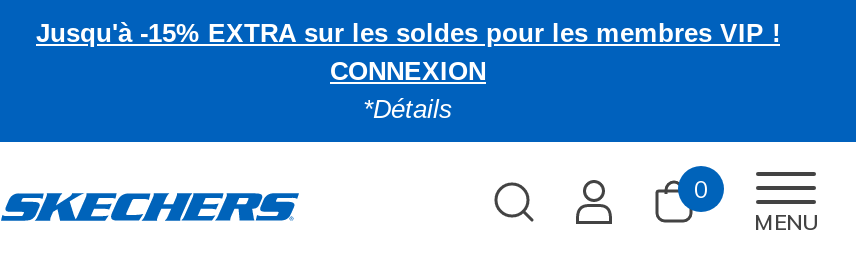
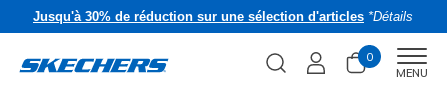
- Jusqu'à -15% EXTRA sur les soldes pour les membres VIP !
- CONNEXION
- *Détails
+ Jusqu'à 30% de réduction sur une sélection d'articles *Détails
